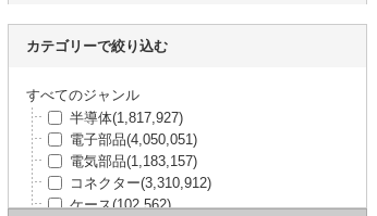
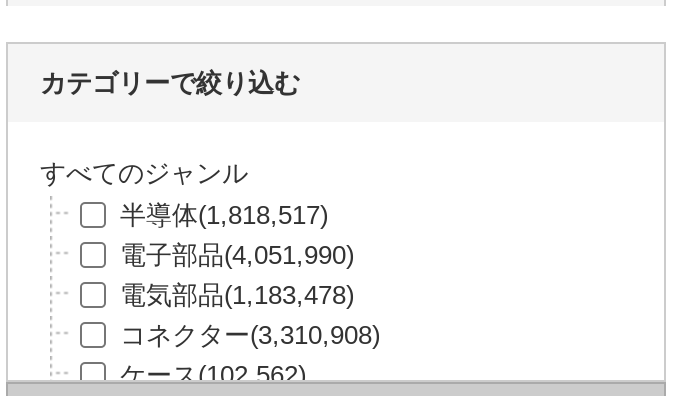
- 半導体(1,817,927)
+ 半導体(1,818,517)

- 電子部品(4,050,051)
+ 電子部品(4,051,990)

- 電気部品(1,183,157)
+ 電気部品(1,183,478)

- コネクター(3,310,912)
+ コネクター(3,310,908)
